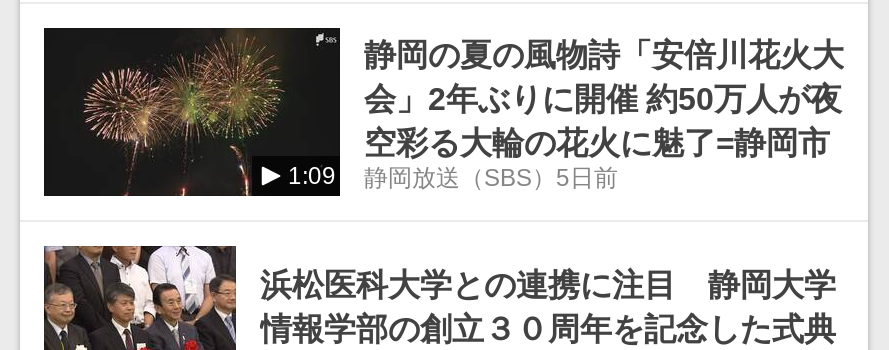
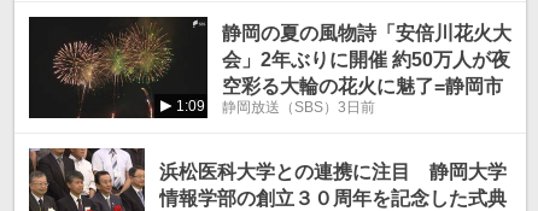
- 静岡放送（SBS）5日前
+ 静岡放送（SBS）3日前
